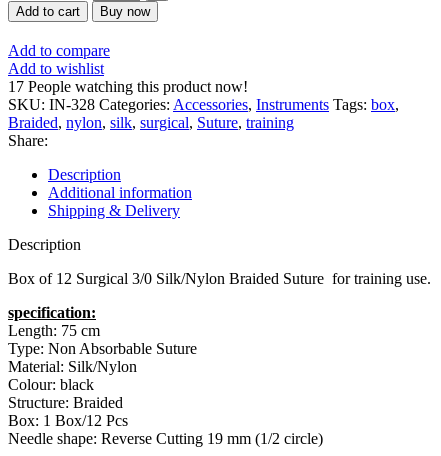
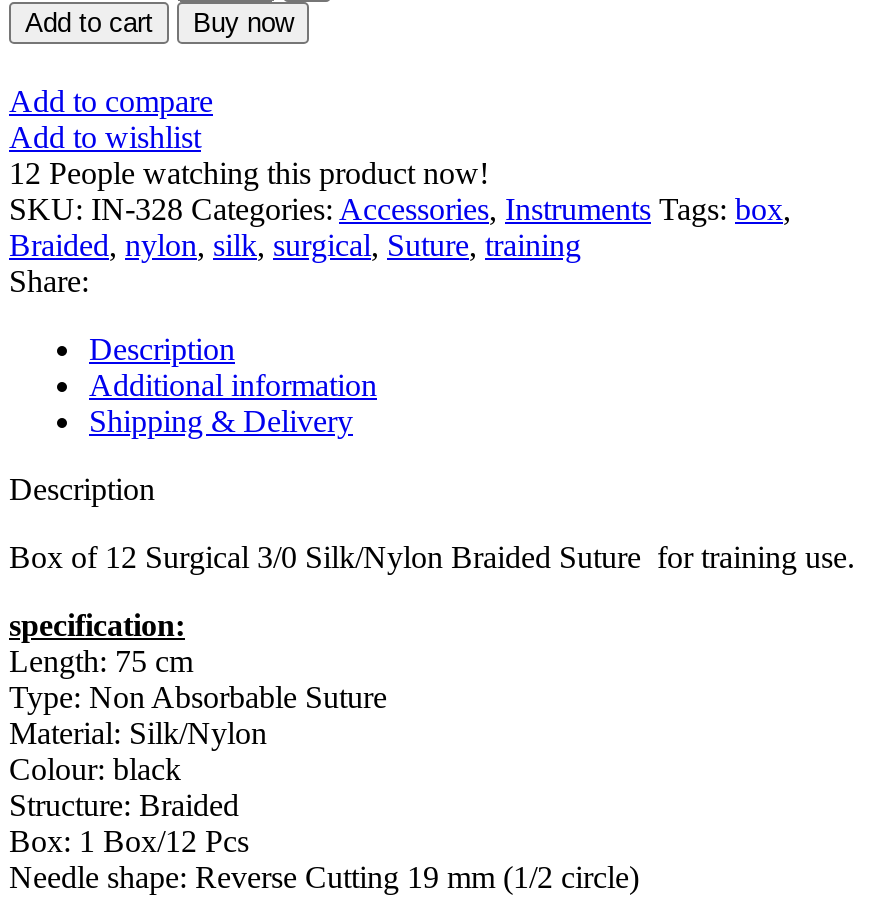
- 17 People watching this product now!
+ 12 People watching this product now!
